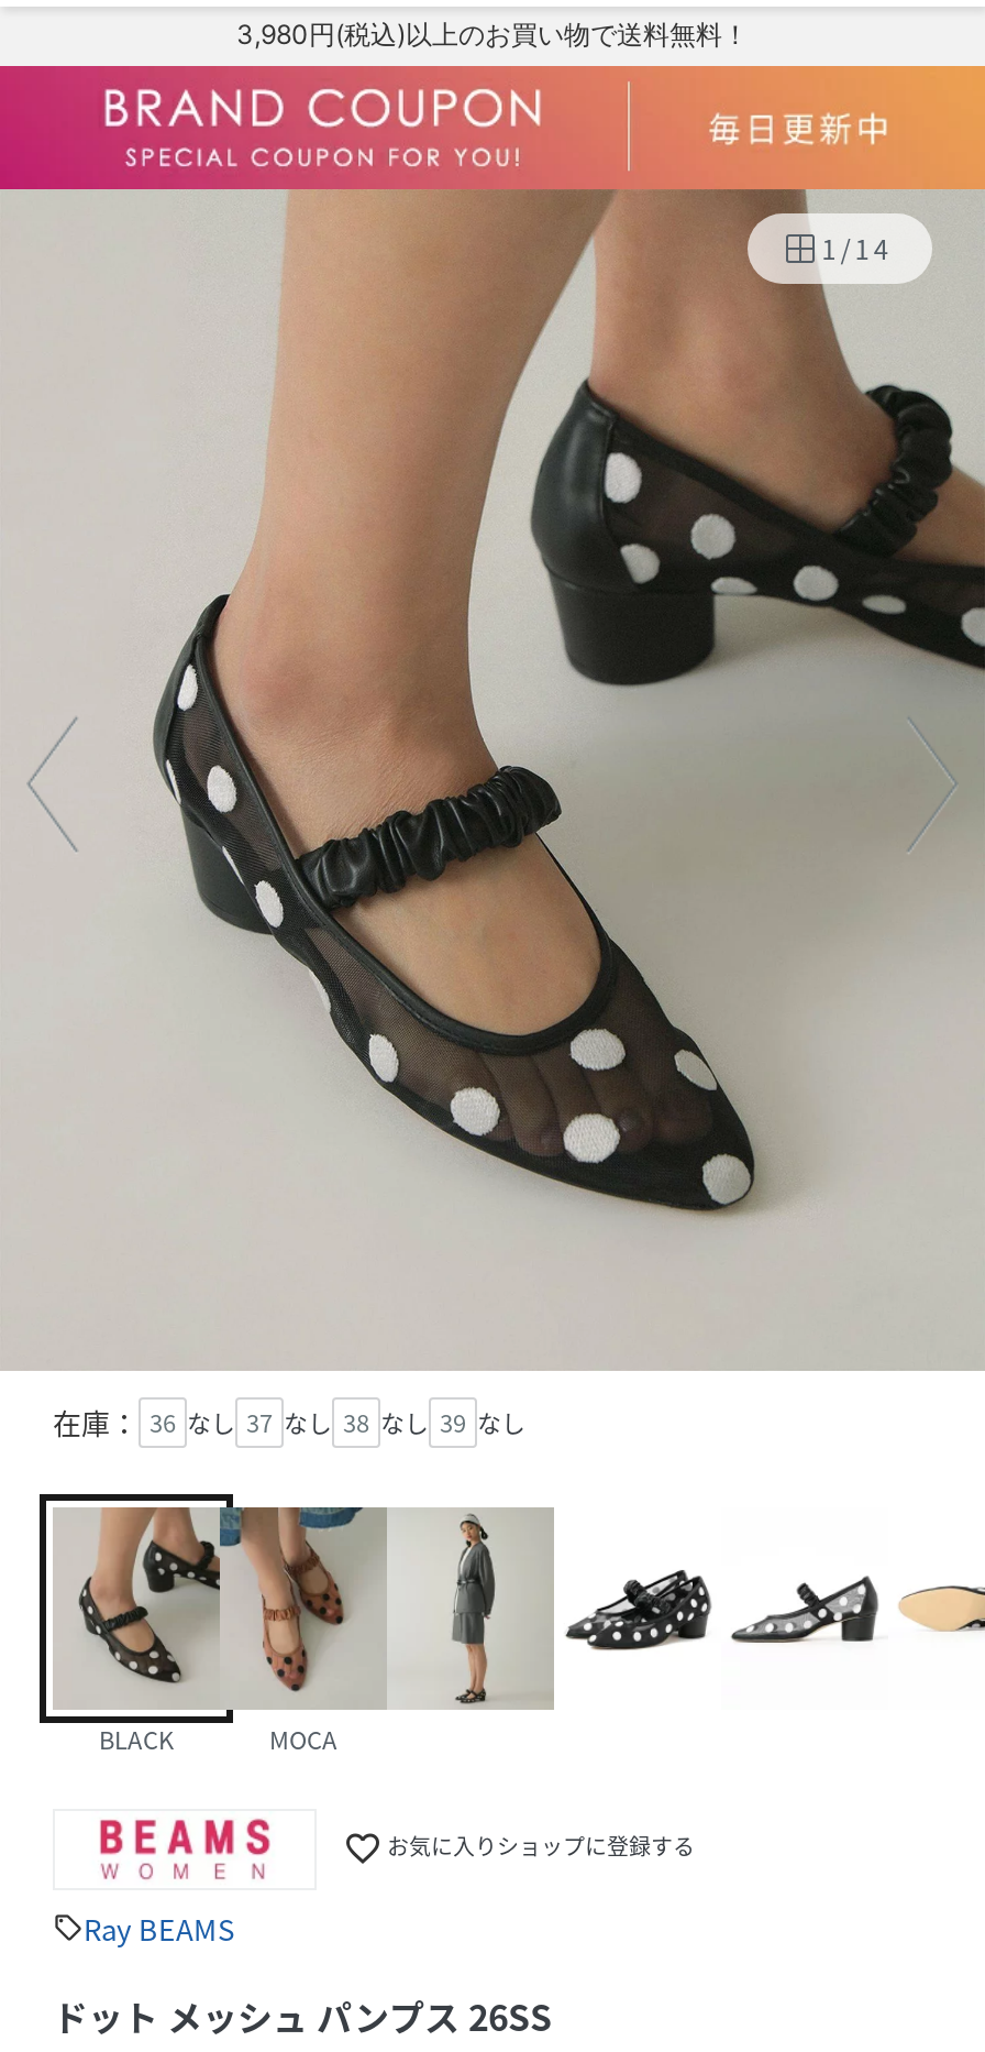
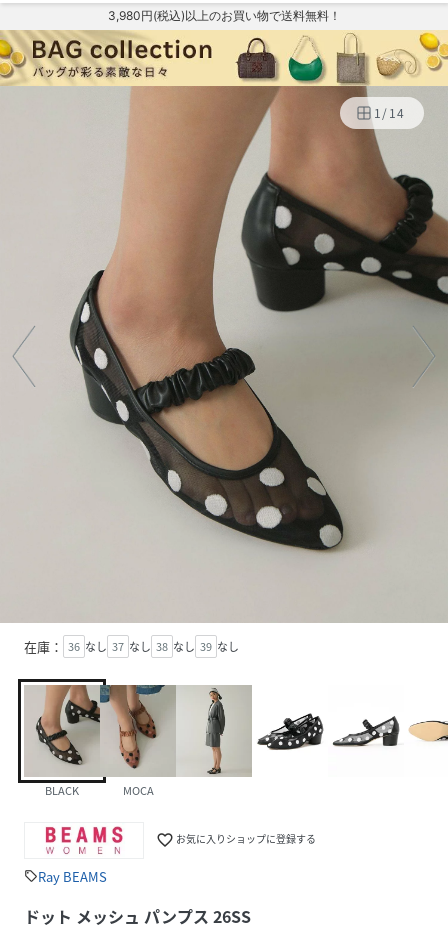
- [image]
+ [image]
